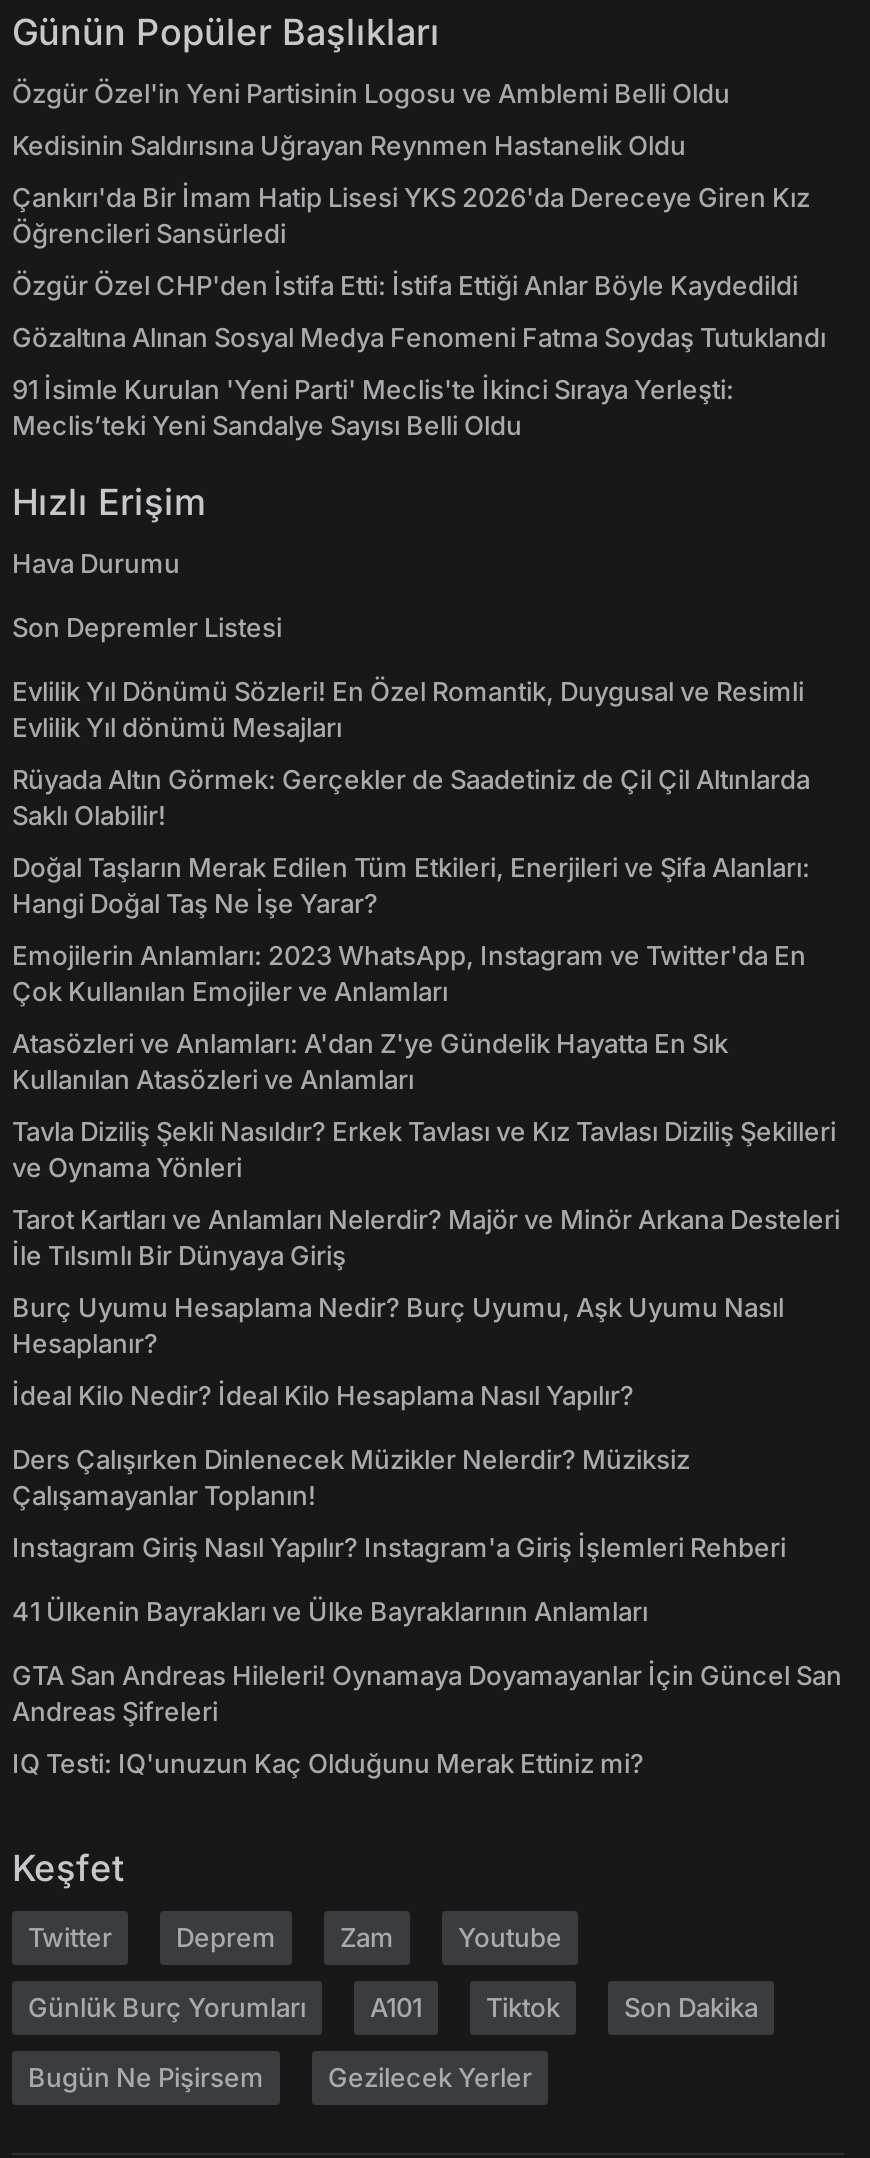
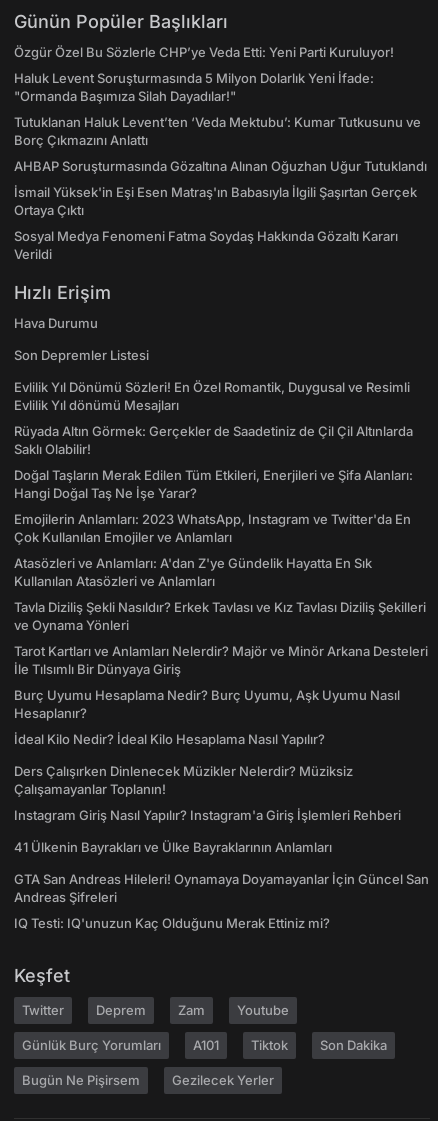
- Özgür Özel'in Yeni Partisinin Logosu ve Amblemi Belli Oldu
+ Özgür Özel Bu Sözlerle CHP’ye Veda Etti: Yeni Parti Kuruluyor!

- Kedisinin Saldırısına Uğrayan Reynmen Hastanelik Oldu
+ Haluk Levent Soruşturmasında 5 Milyon Dolarlık Yeni İfade:
+ "Ormanda Başımıza Silah Dayadılar!"

- Çankırı'da Bir İmam Hatip Lisesi YKS 2026'da Dereceye Giren Kız
- Öğrencileri Sansürledi
+ Tutuklanan Haluk Levent’ten ‘Veda Mektubu’: Kumar Tutkusunu ve
+ Borç Çıkmazını Anlattı

- Özgür Özel CHP'den İstifa Etti: İstifa Ettiği Anlar Böyle Kaydedildi
+ AHBAP Soruşturmasında Gözaltına Alınan Oğuzhan Uğur Tutuklandı

- Gözaltına Alınan Sosyal Medya Fenomeni Fatma Soydaş Tutuklandı
+ İsmail Yüksek'in Eşi Esen Matraş'ın Babasıyla İlgili Şaşırtan Gerçek
+ Ortaya Çıktı

- 91 İsimle Kurulan 'Yeni Parti' Meclis'te İkinci Sıraya Yerleşti:
- Meclis’teki Yeni Sandalye Sayısı Belli Oldu
+ Sosyal Medya Fenomeni Fatma Soydaş Hakkında Gözaltı Kararı
+ Verildi
